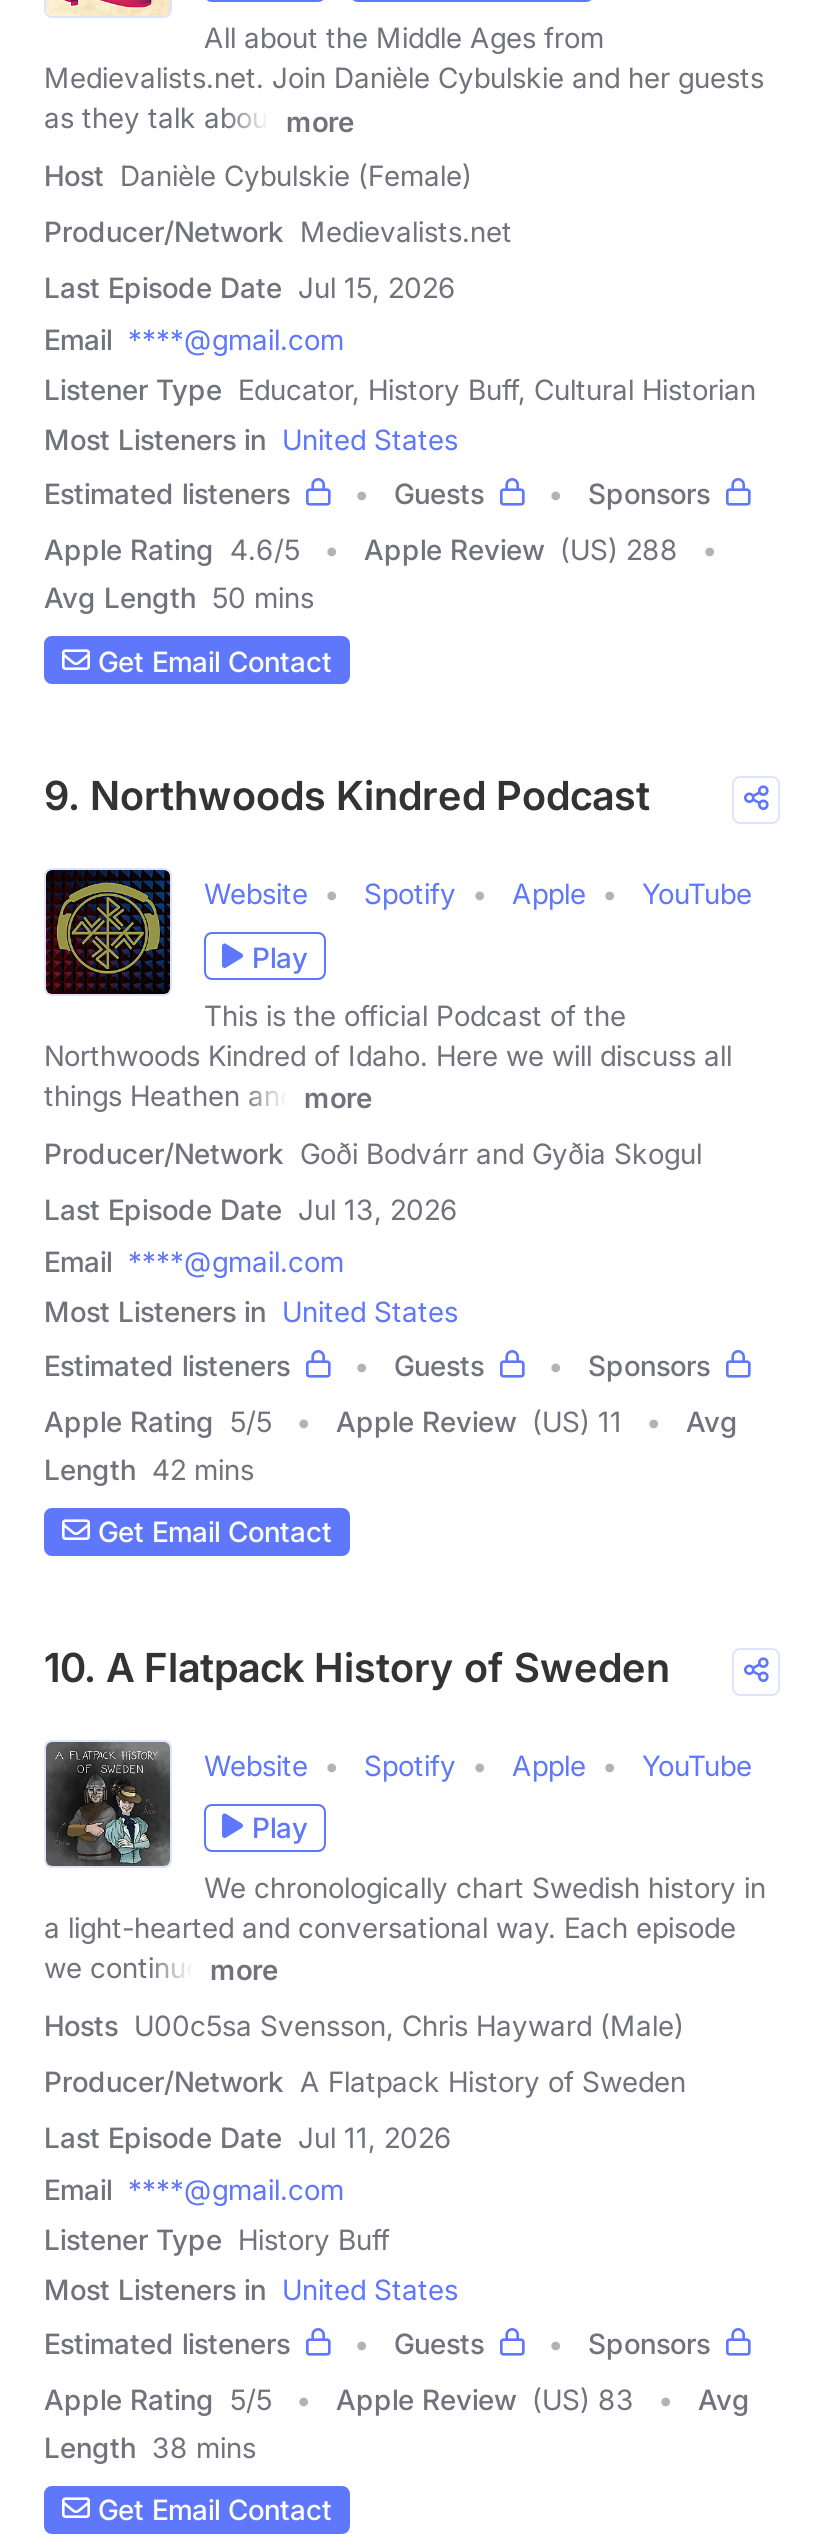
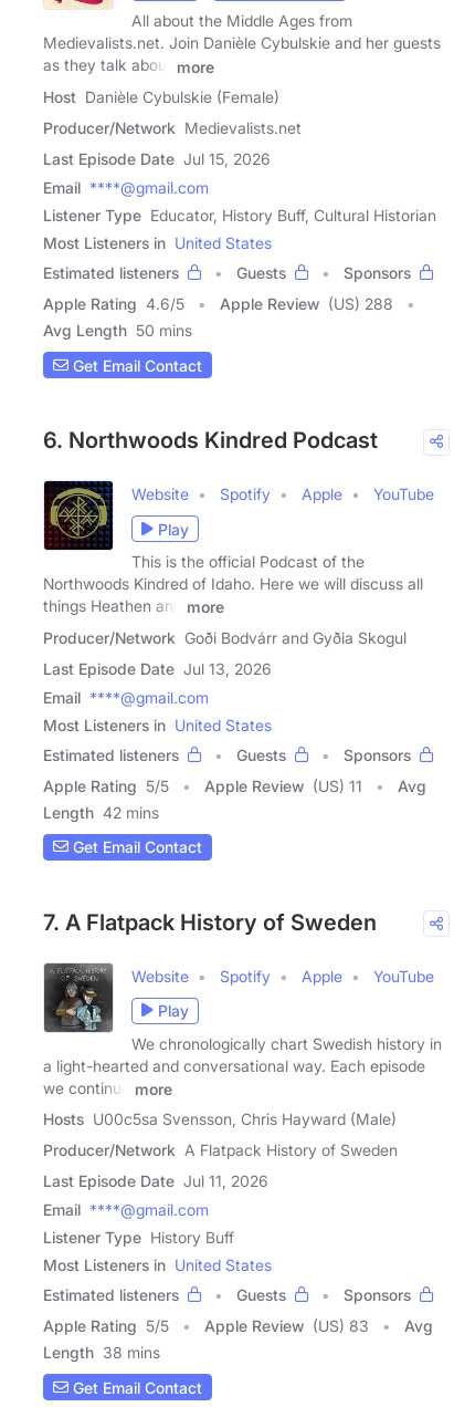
- 9. Northwoods Kindred Podcast
+ 6. Northwoods Kindred Podcast

- 10. A Flatpack History of Sweden
+ 7. A Flatpack History of Sweden
